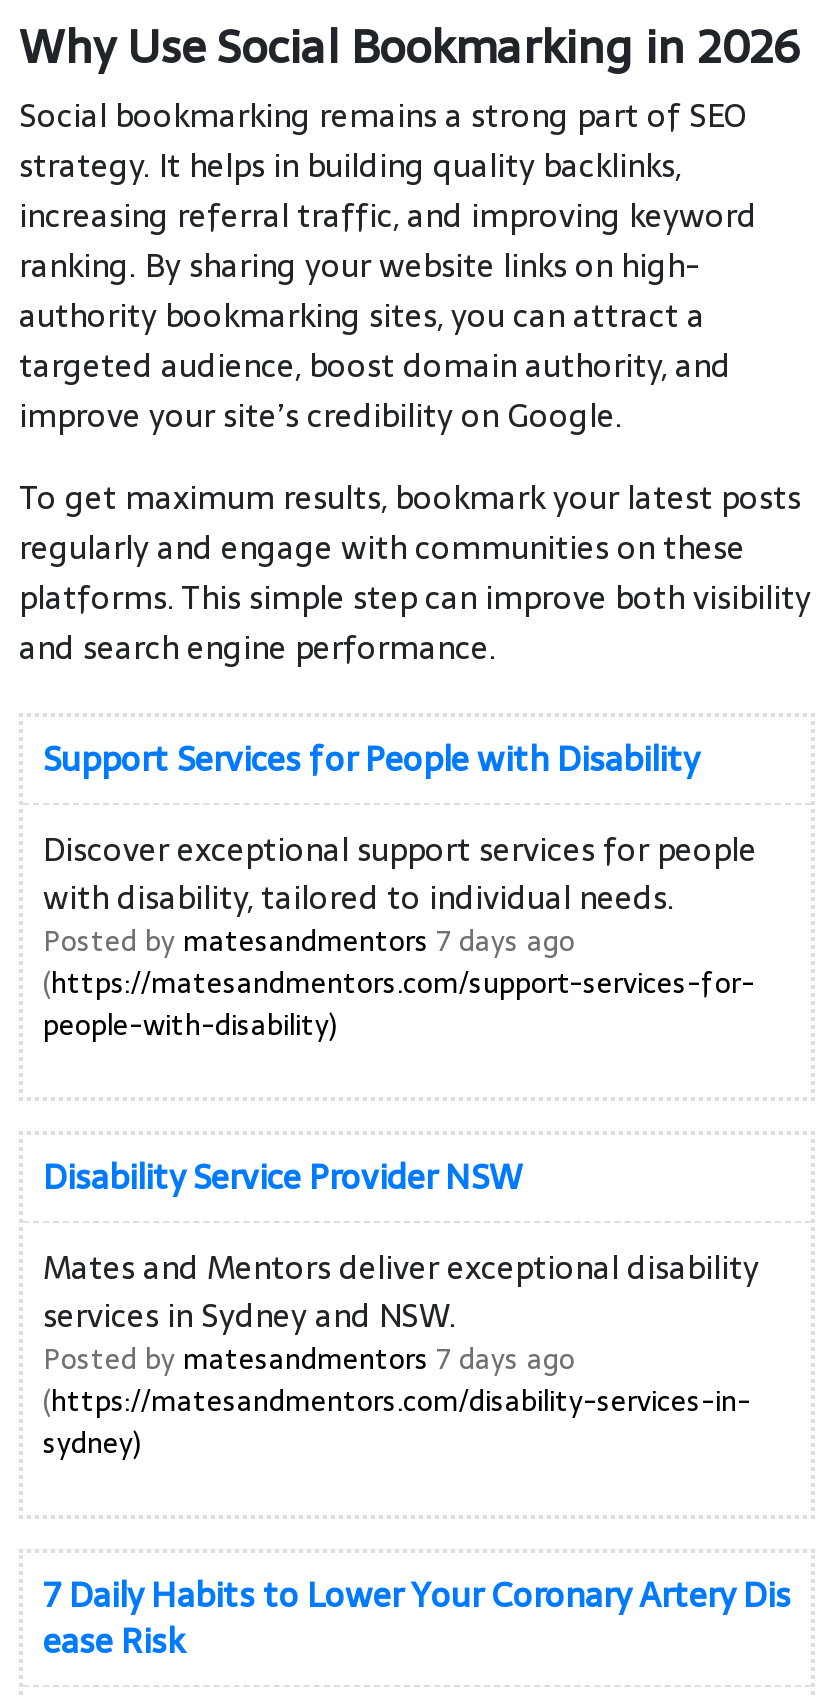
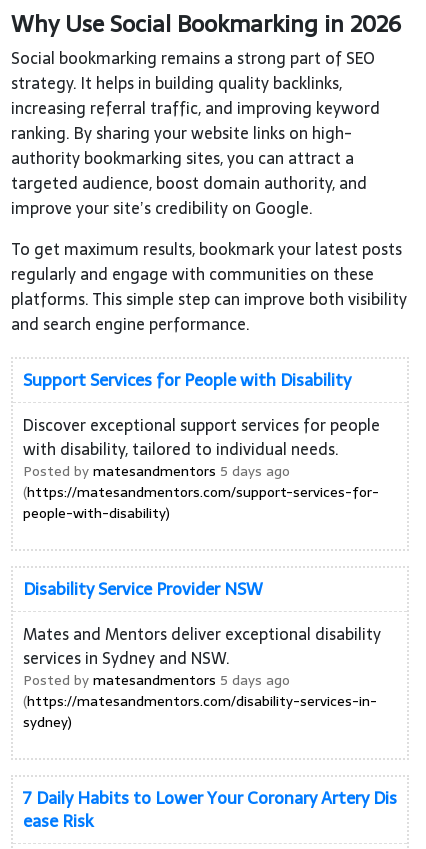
- Posted by matesandmentors 7 days ago
+ Posted by matesandmentors 5 days ago

- Posted by matesandmentors 7 days ago
+ Posted by matesandmentors 5 days ago
